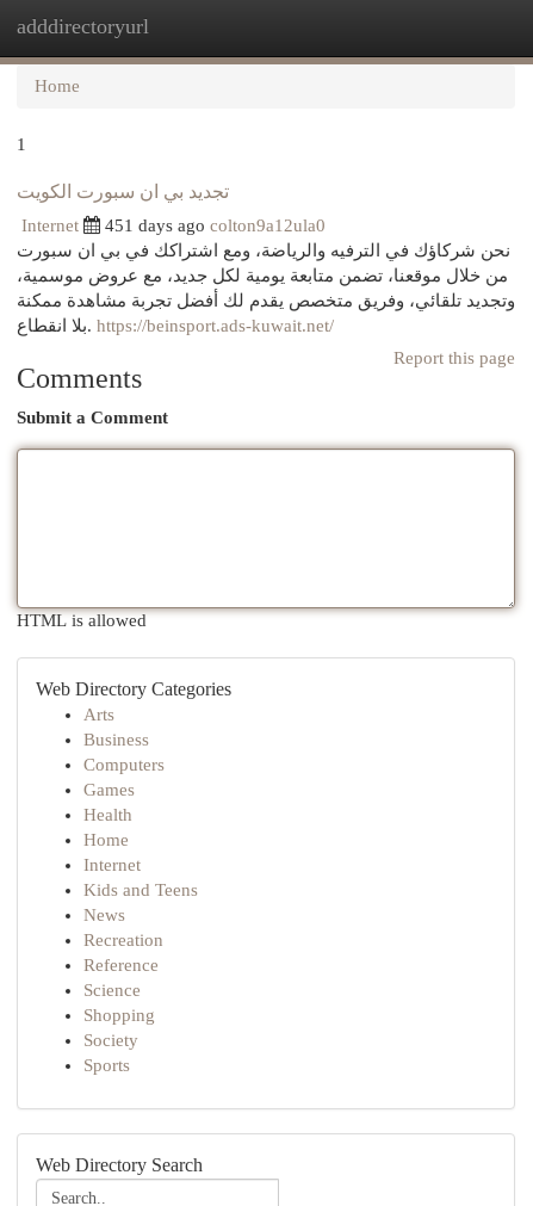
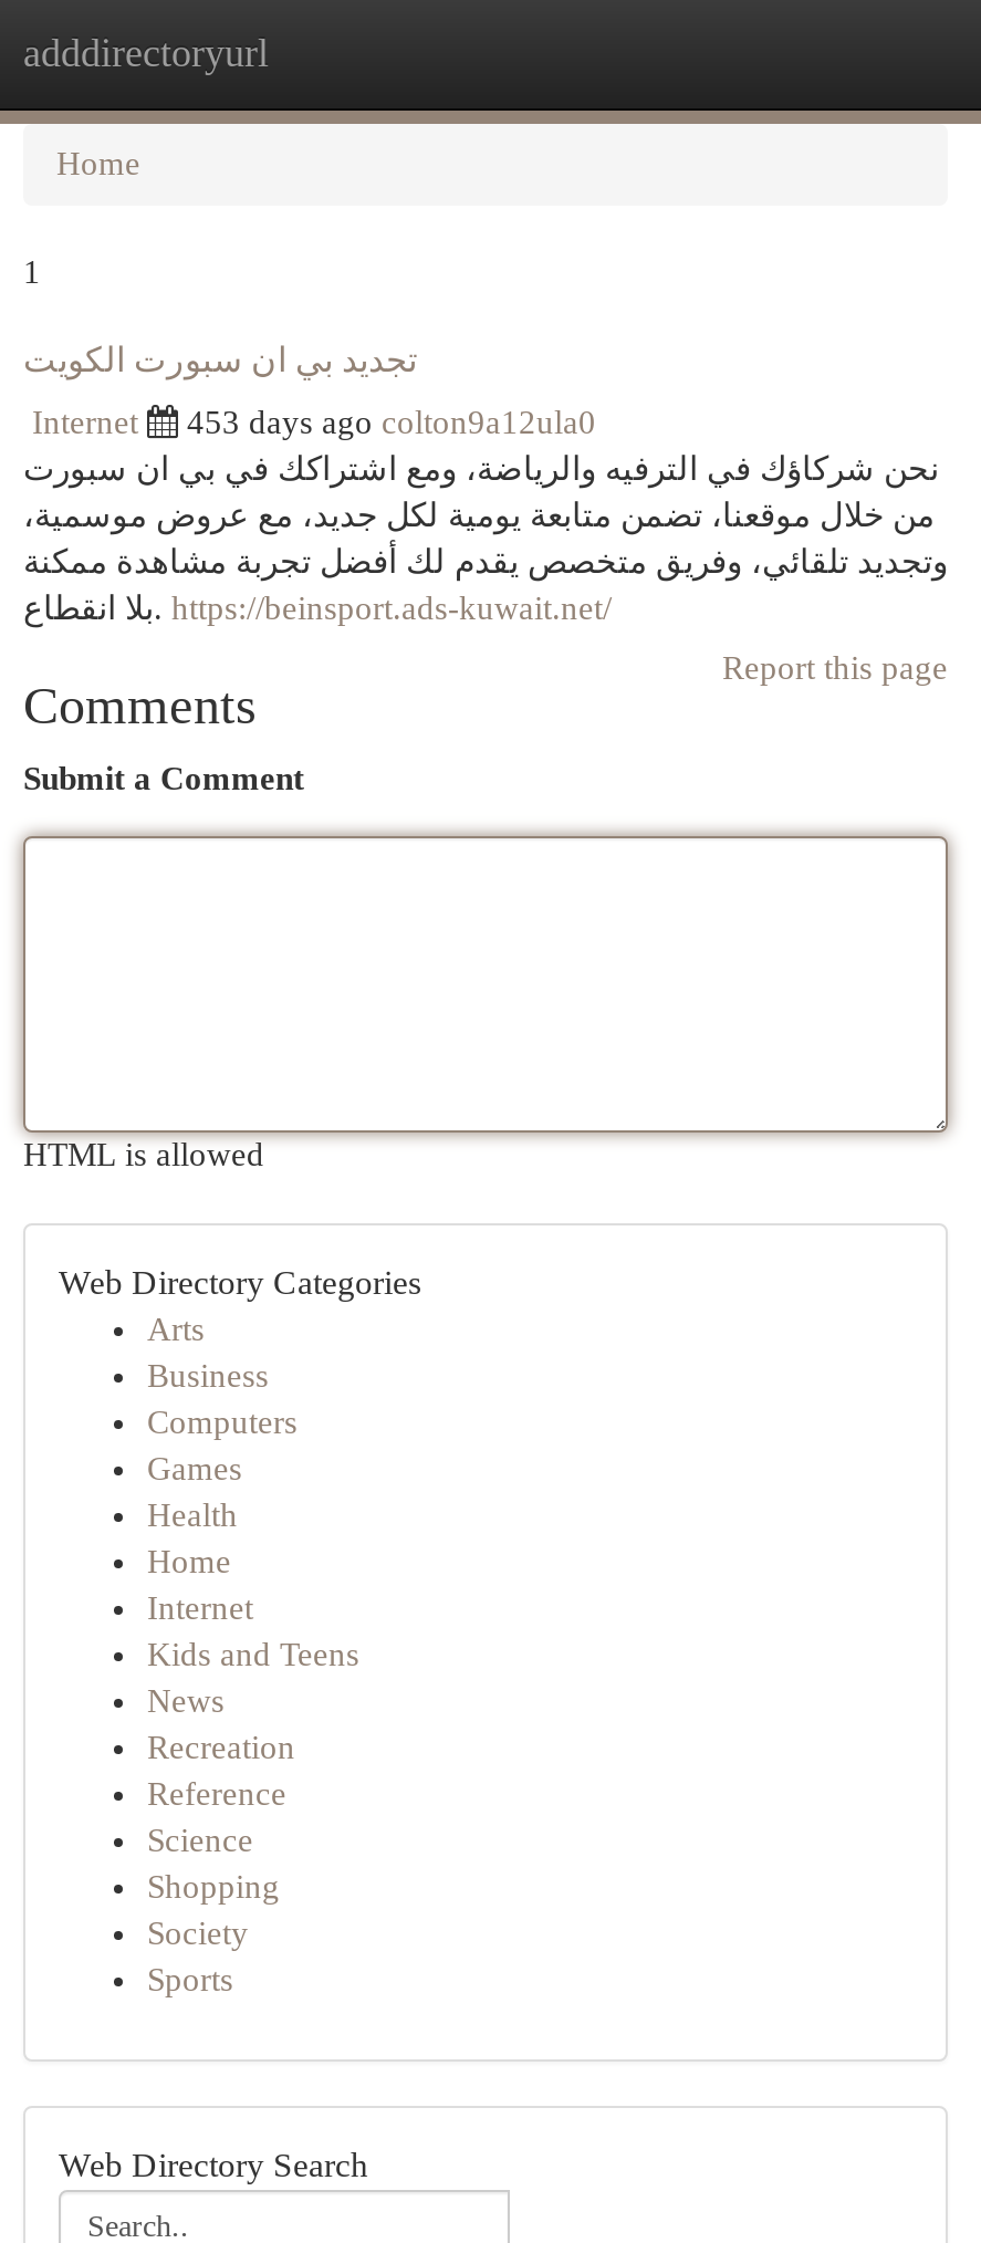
- 451 days ago colton9a12ula0
+ 453 days ago colton9a12ula0
